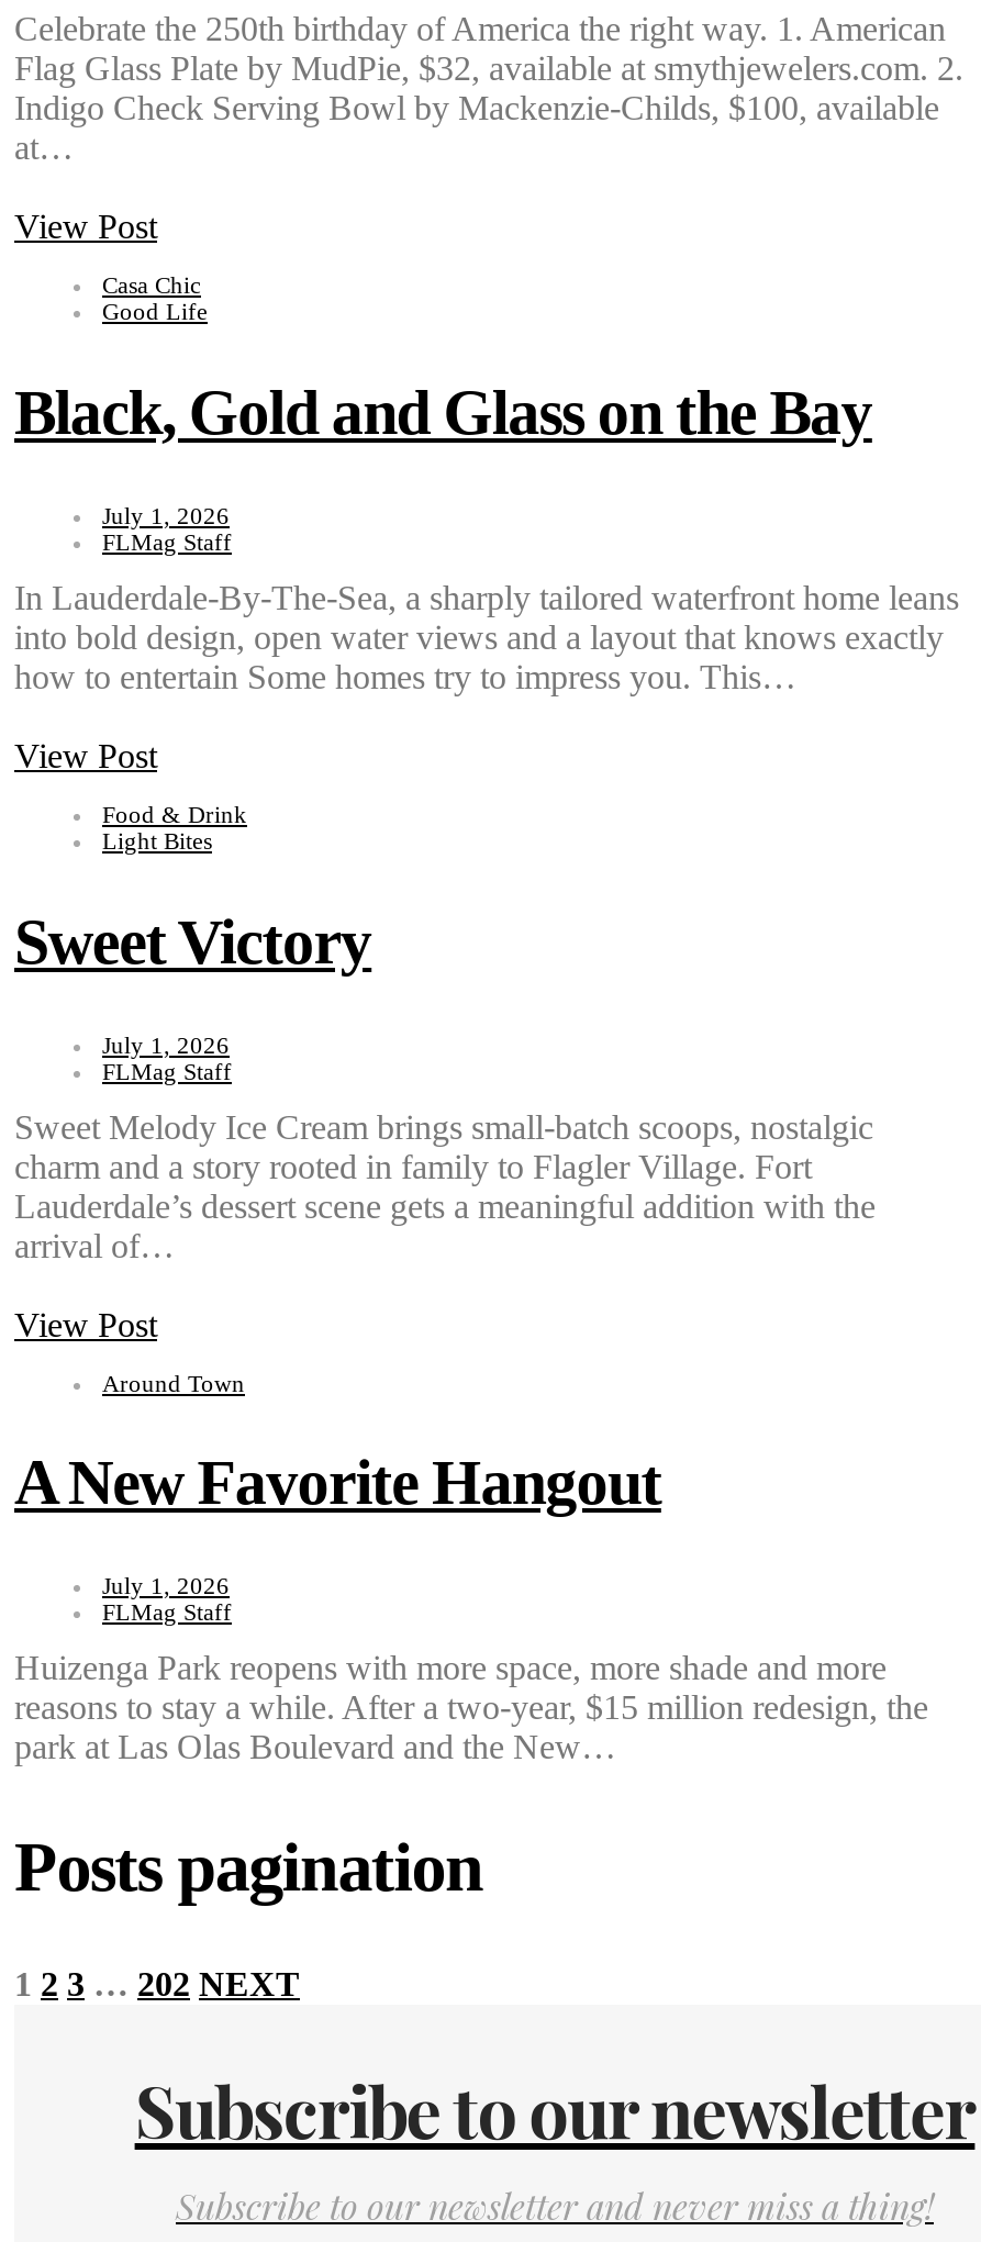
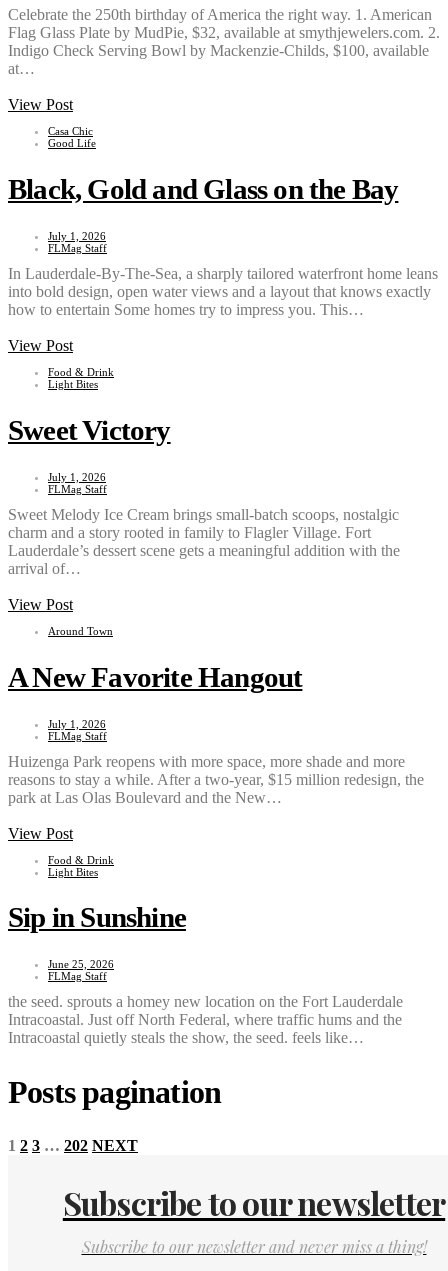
+ View Post
+ Food & Drink
+ Light Bites
+ Sip in Sunshine
+ June 25, 2026
+ FLMag Staff
+ the seed. sprouts a homey new location on the Fort Lauderdale
+ Intracoastal. Just off North Federal, where traffic hums and the
+ Intracoastal quietly steals the show, the seed. feels like…
